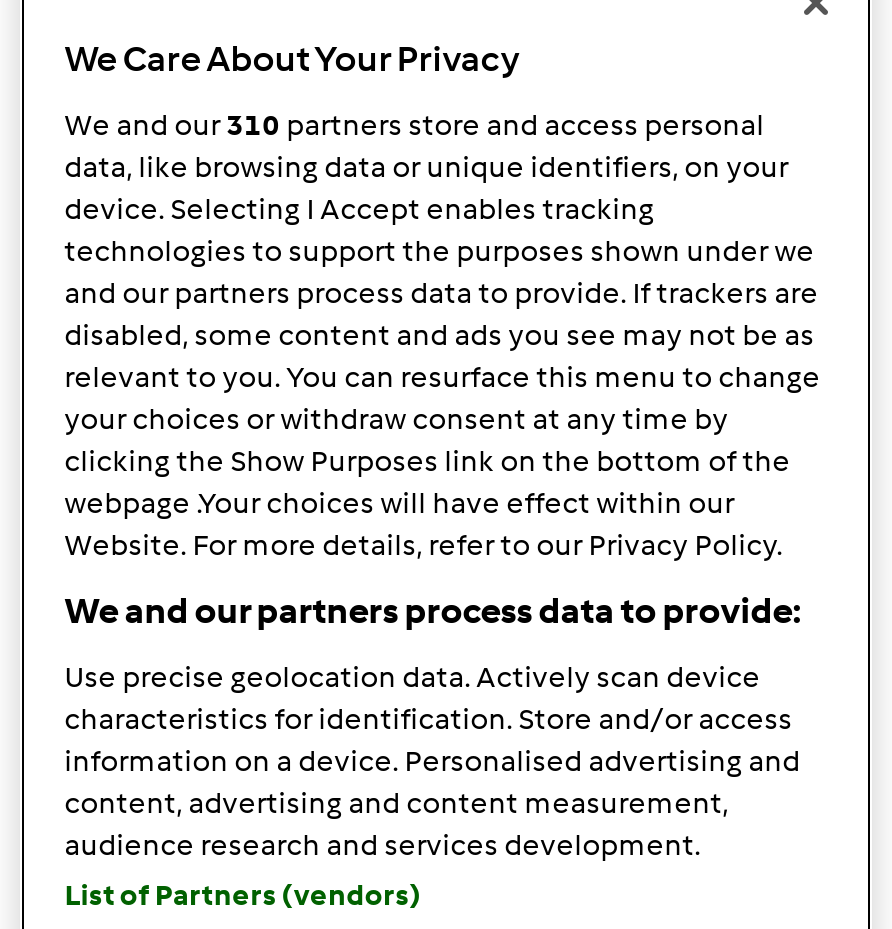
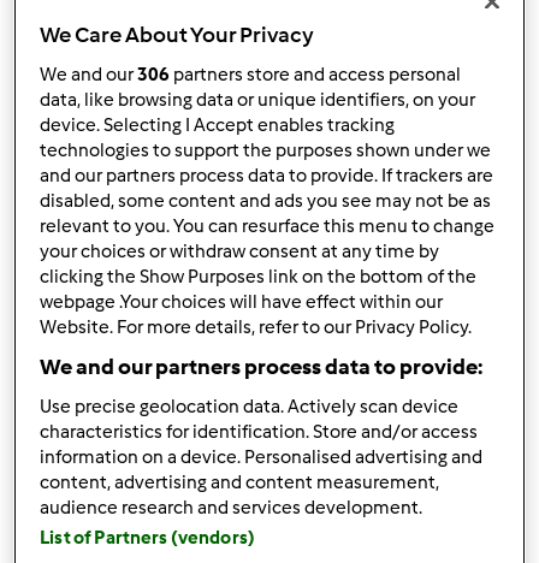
- We and our310 partners store and access personal
+ We and our306 partners store and access personal
